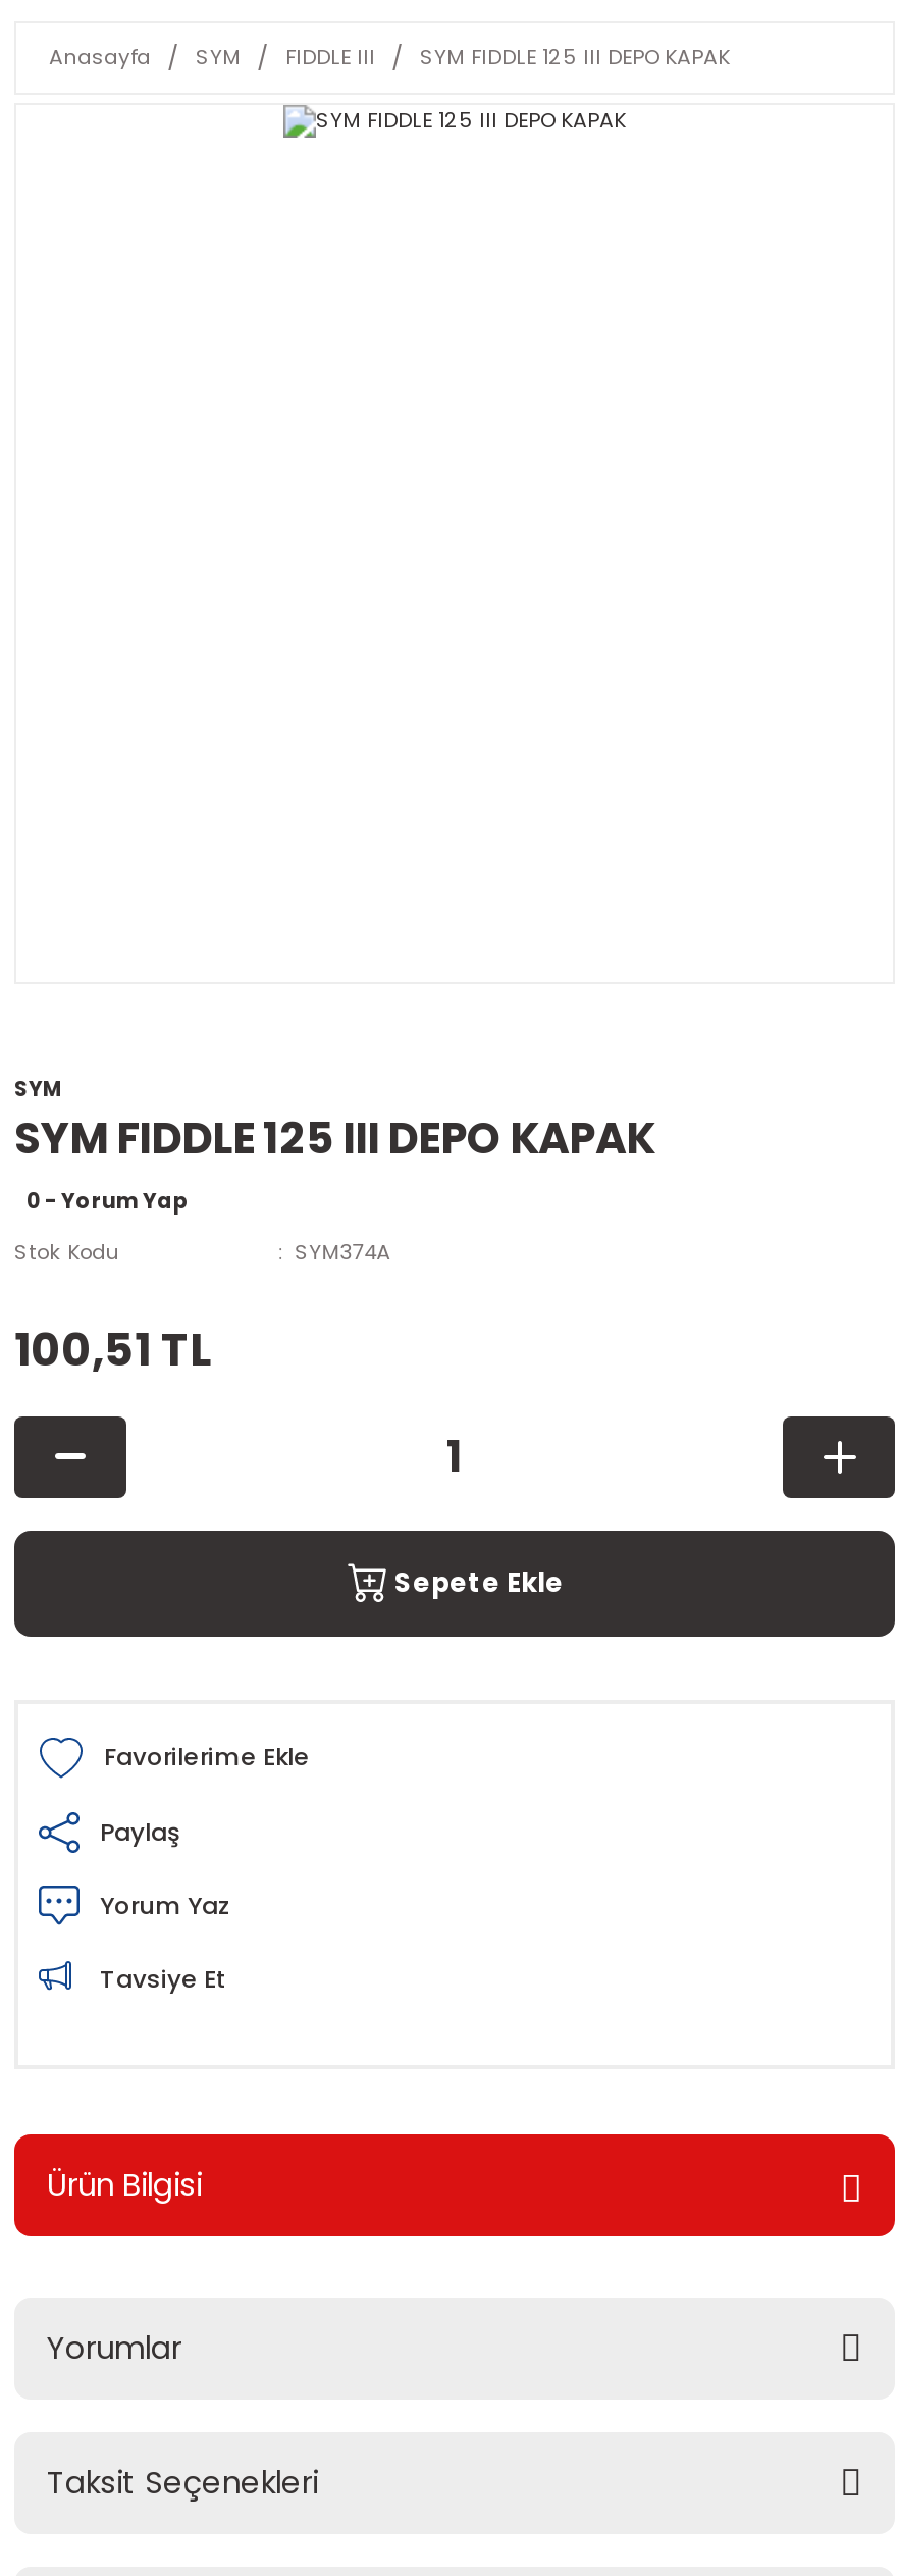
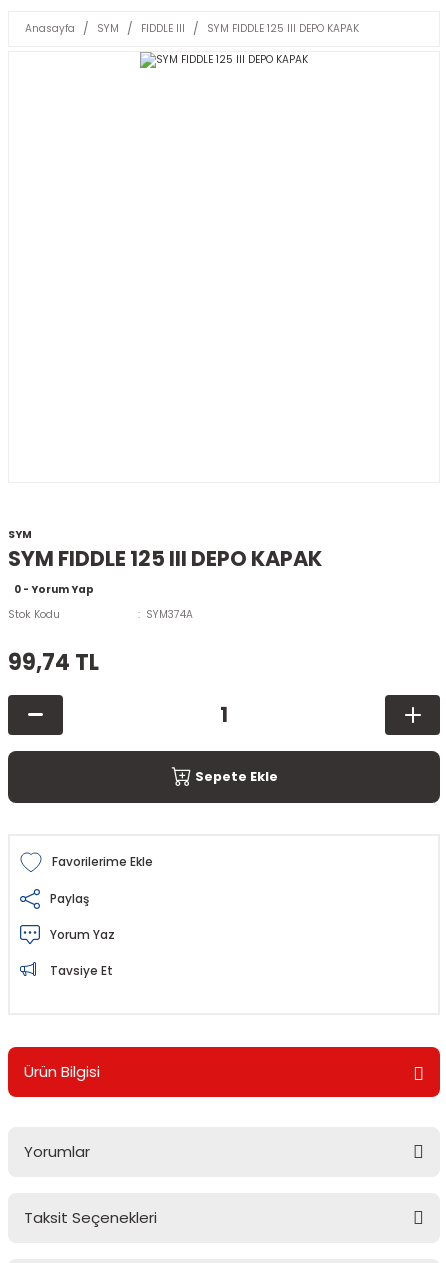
- 100,51 TL
+ 99,74 TL
